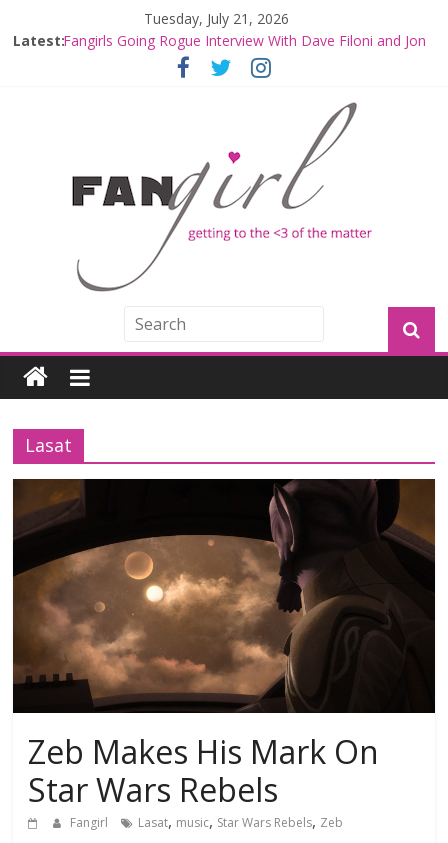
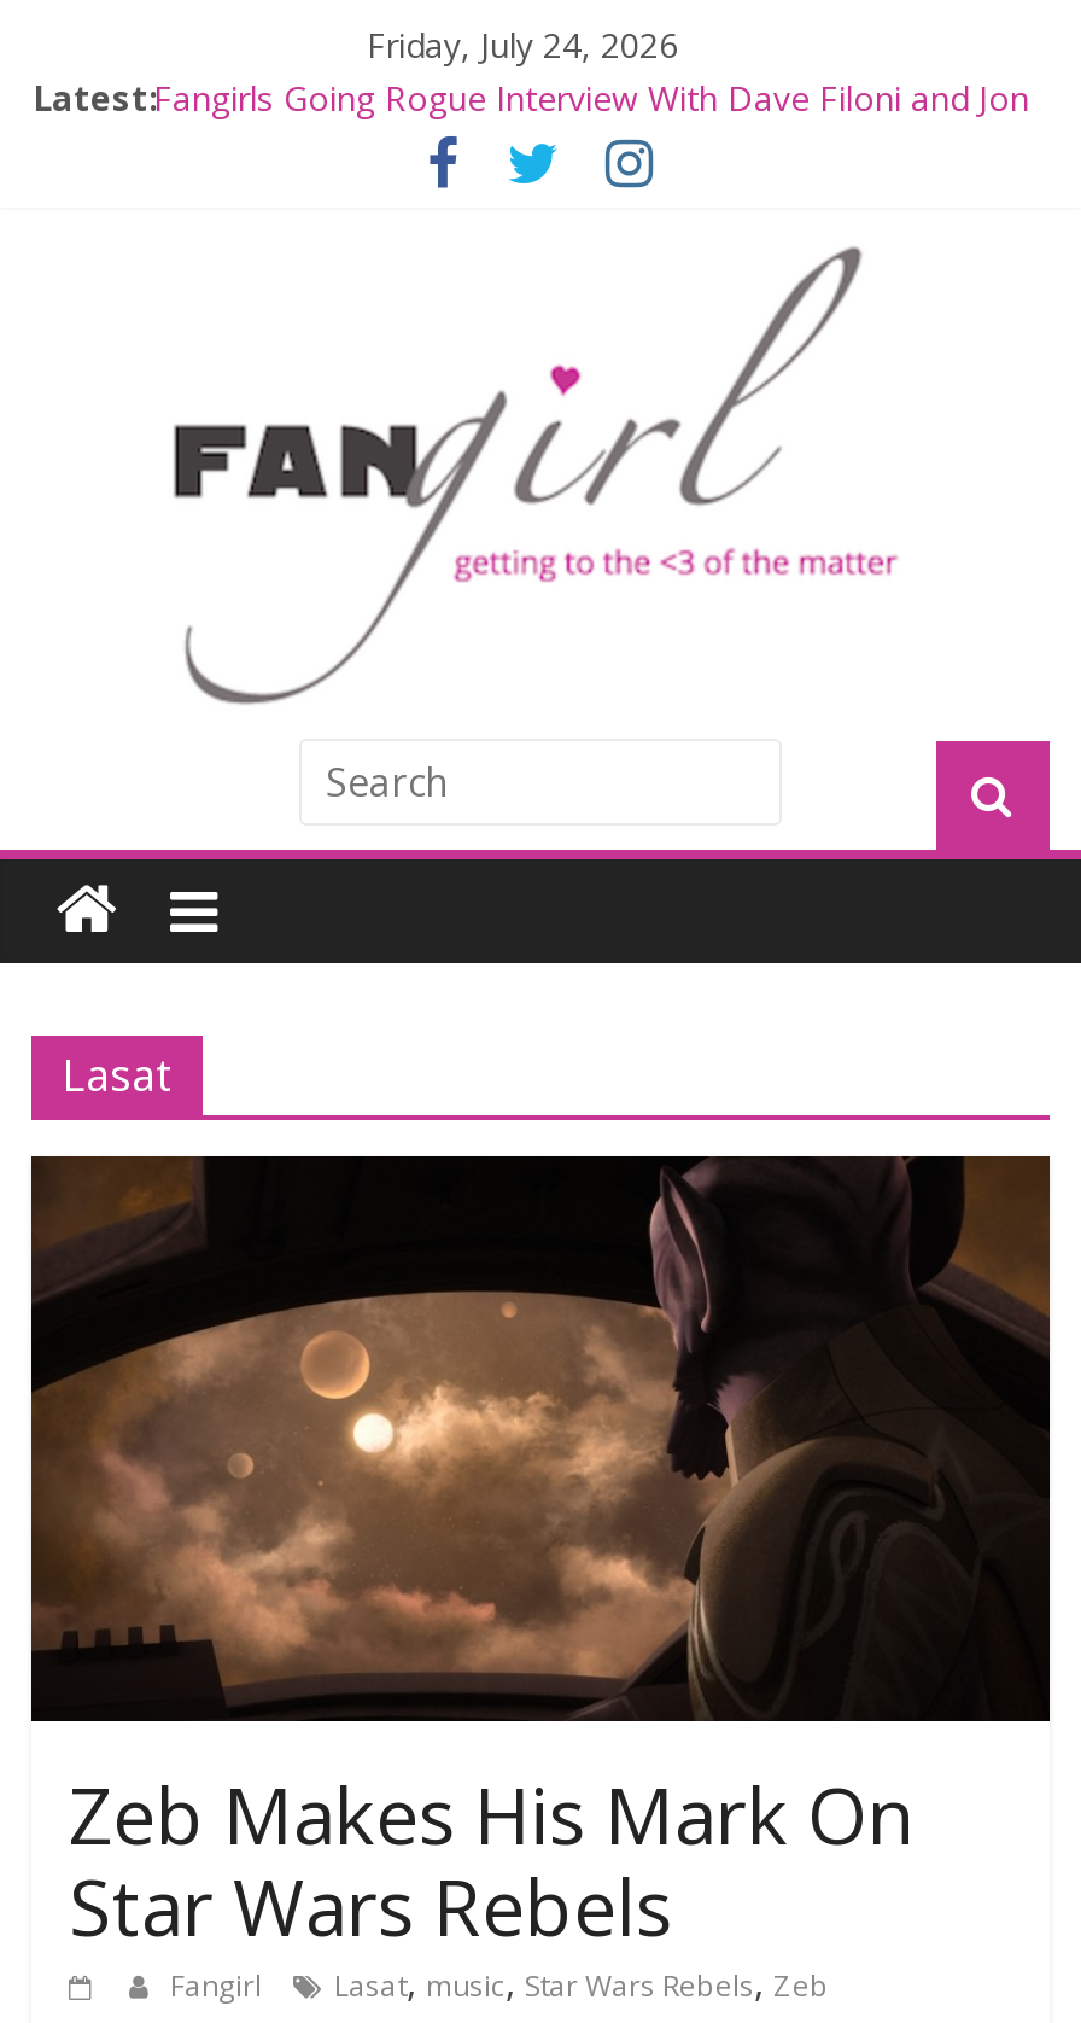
- Tuesday, July 21, 2026
+ Friday, July 24, 2026
